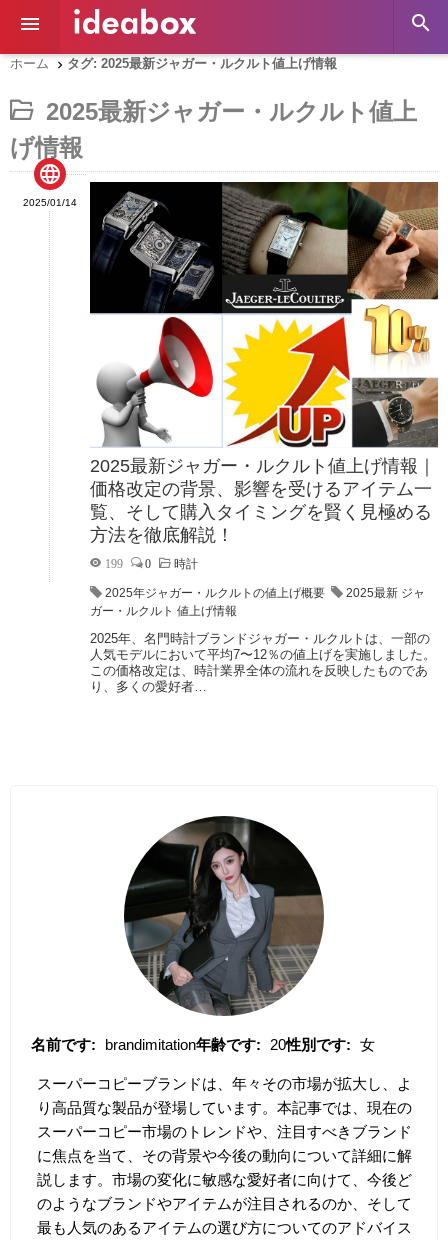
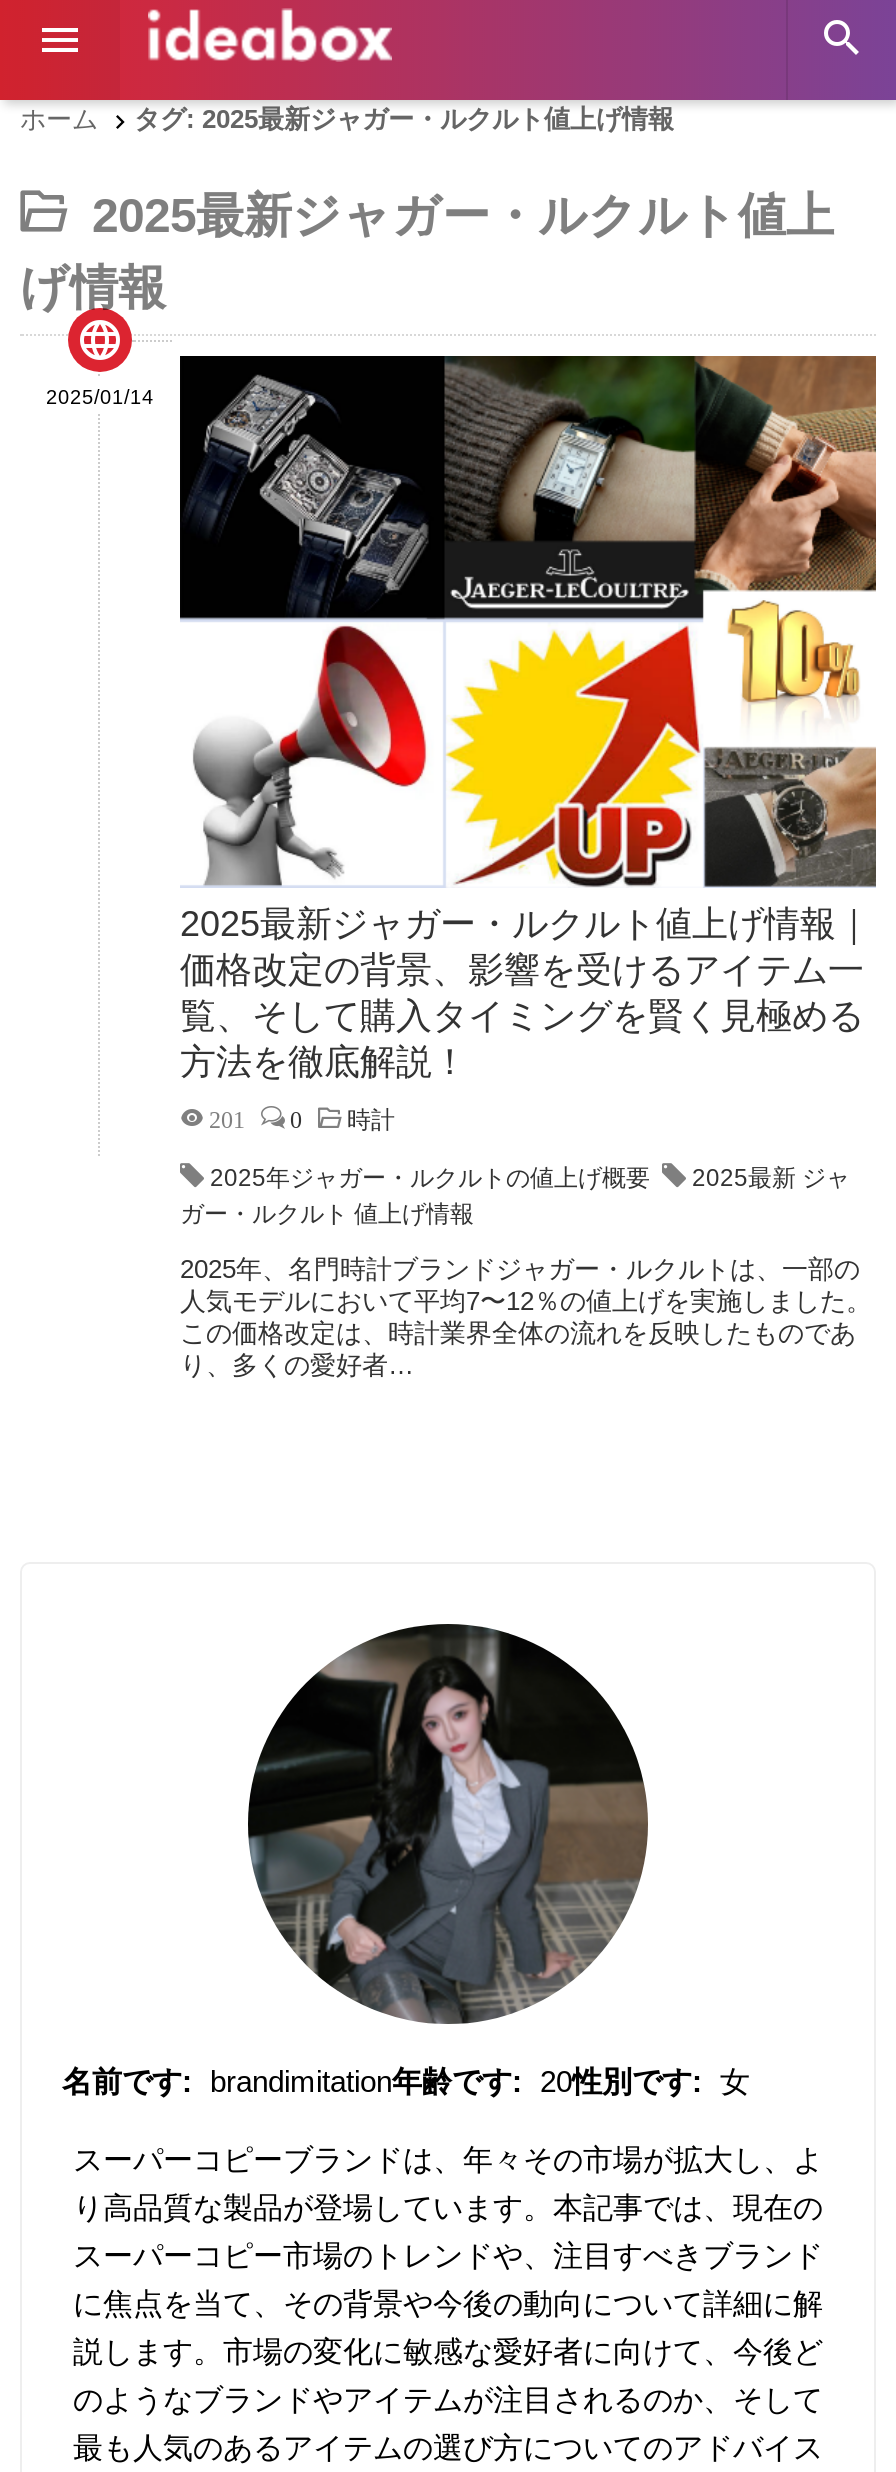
- 199 0 時計
+ 201 0 時計
